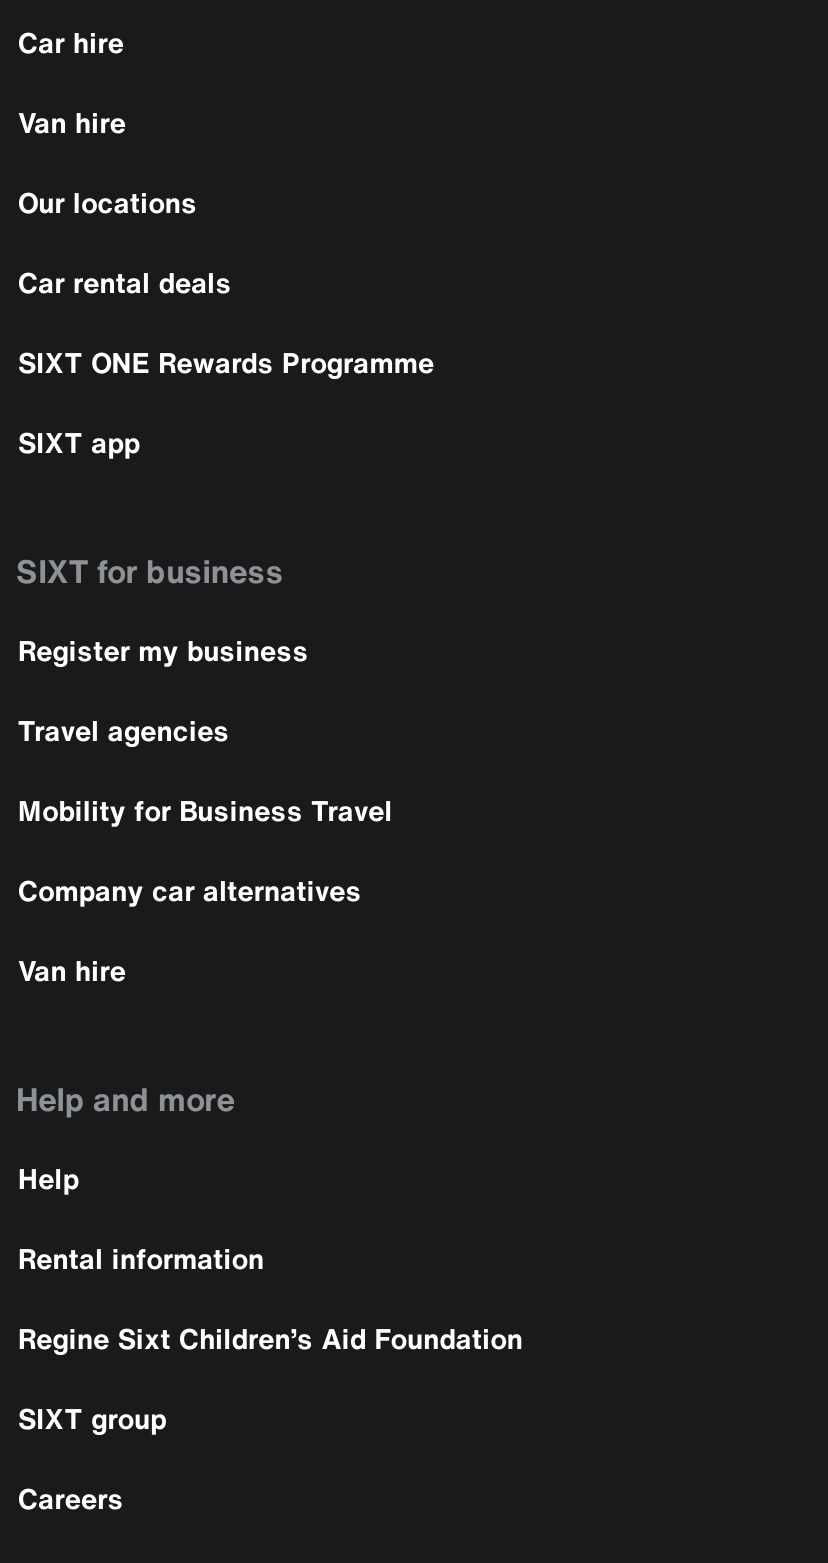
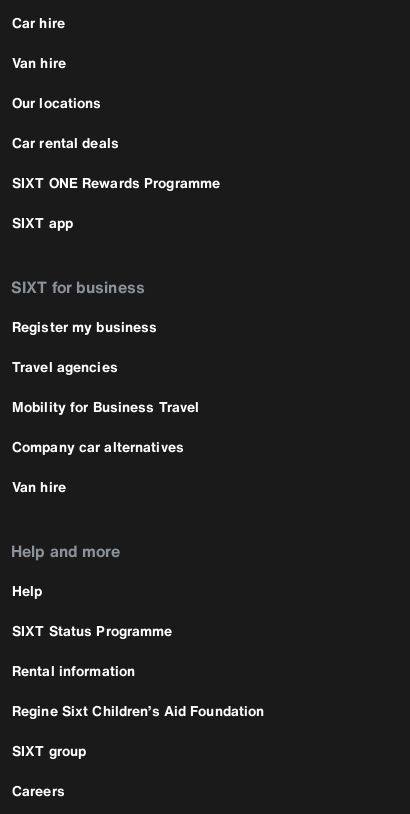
+ SIXT Status Programme
